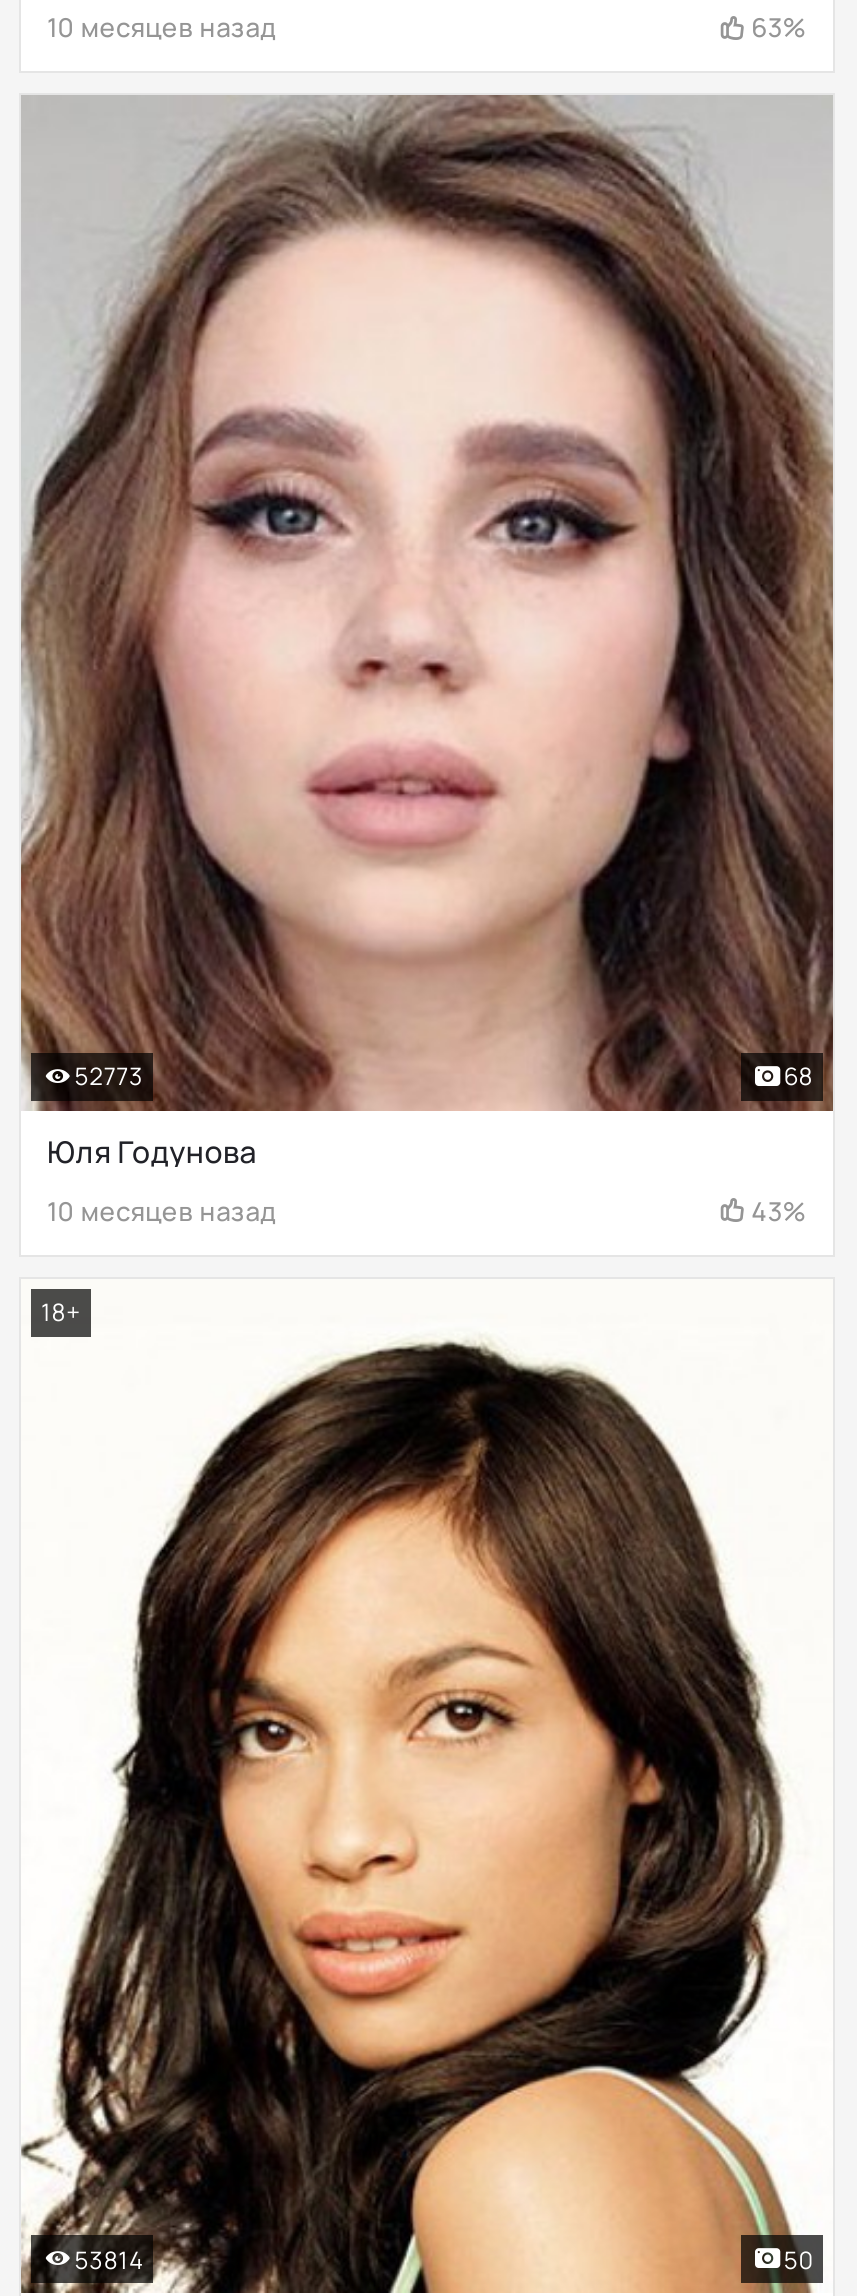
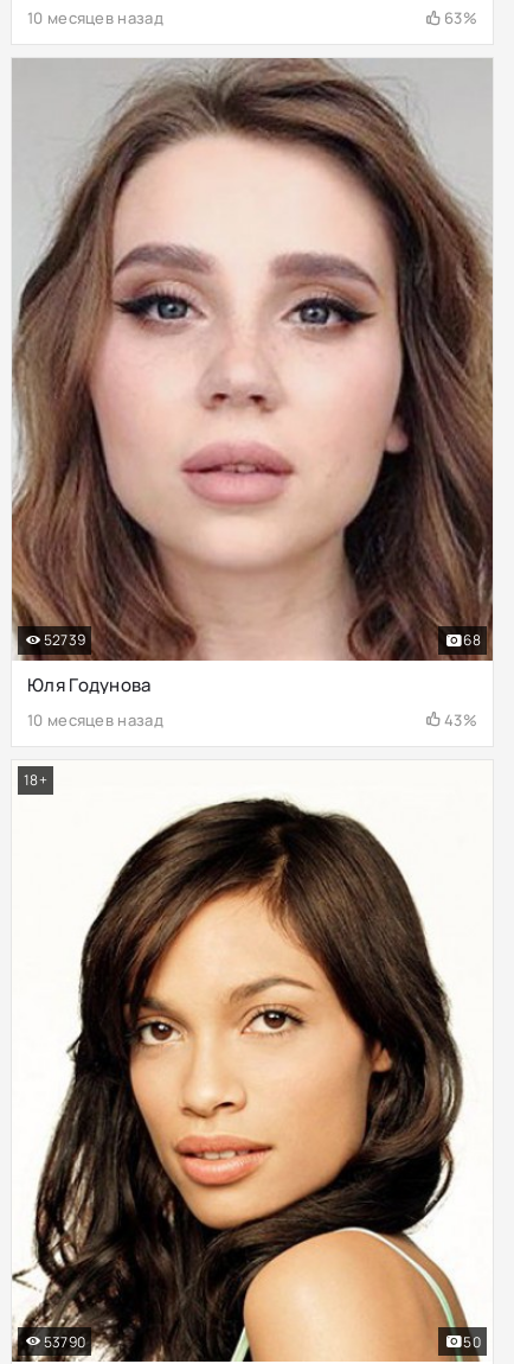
- 52773
+ 52739

- 53814
+ 53790
